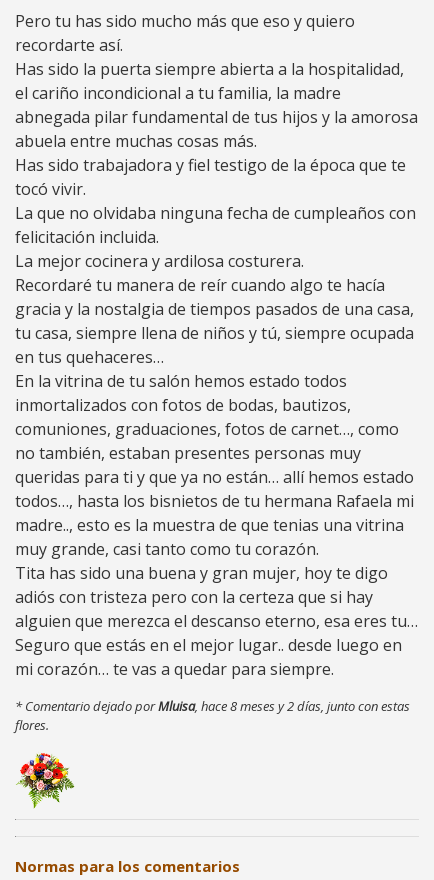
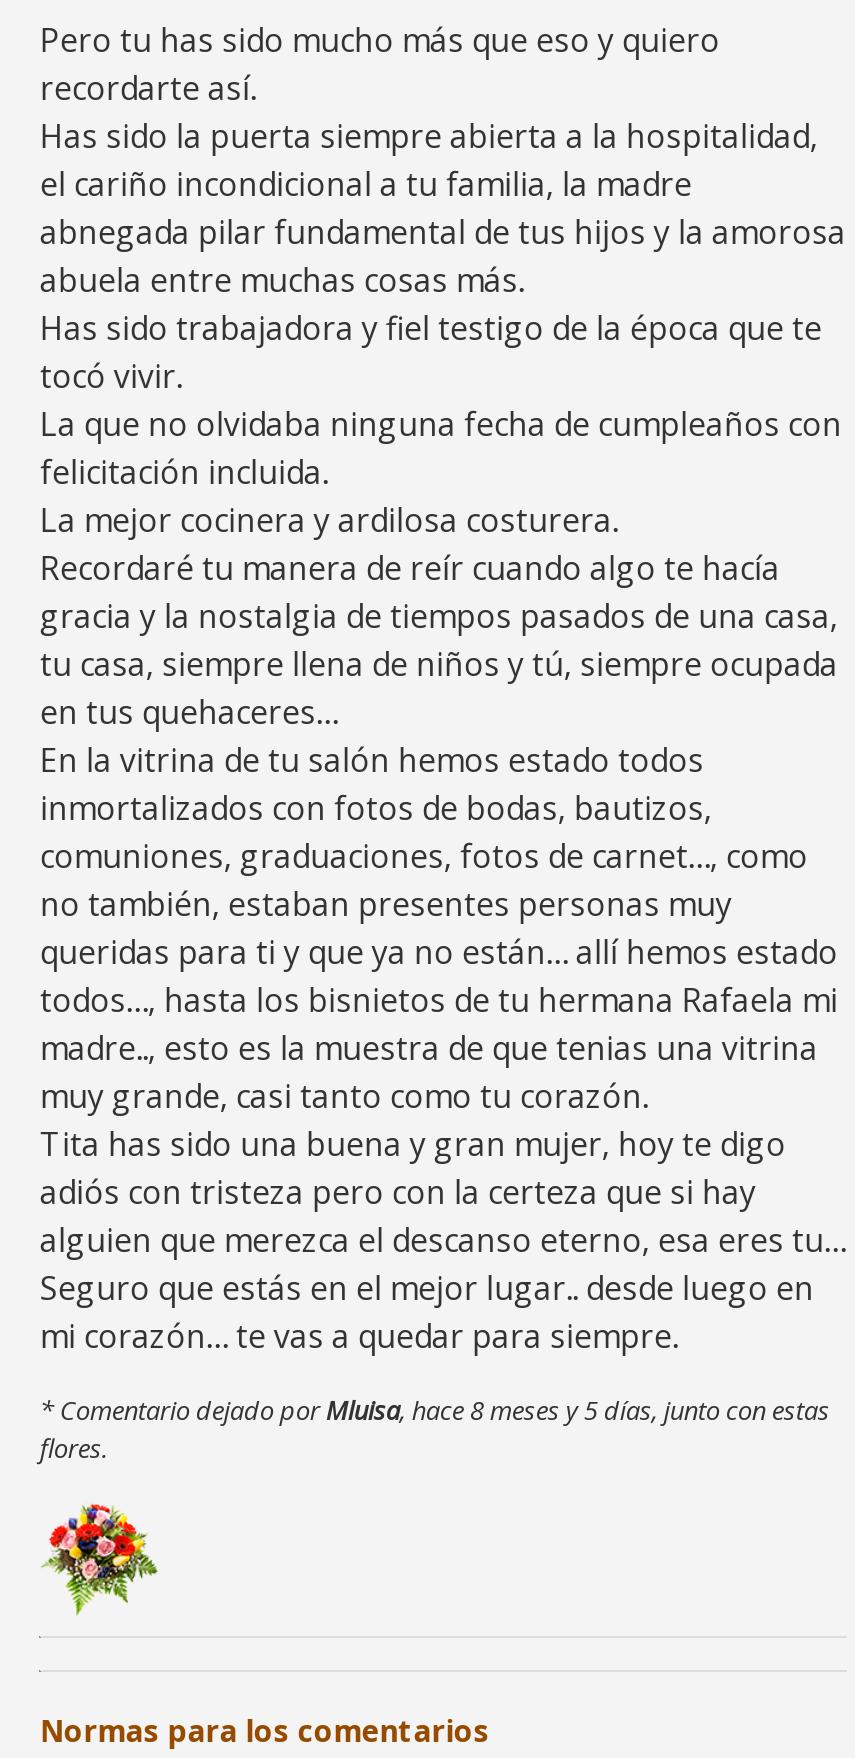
- * Comentario dejado porMluisa, hace 8 meses y 2 días, junto con estas
+ * Comentario dejado porMluisa, hace 8 meses y 5 días, junto con estas
